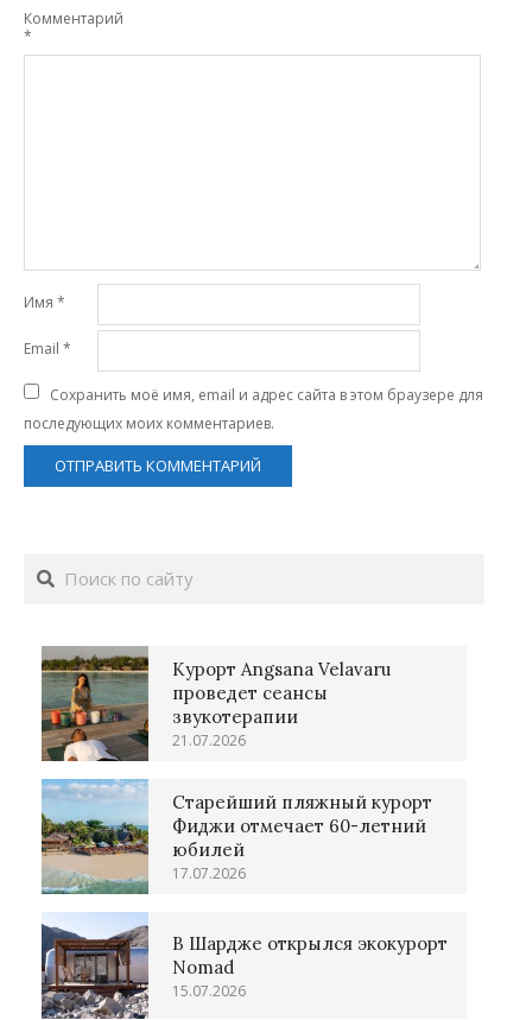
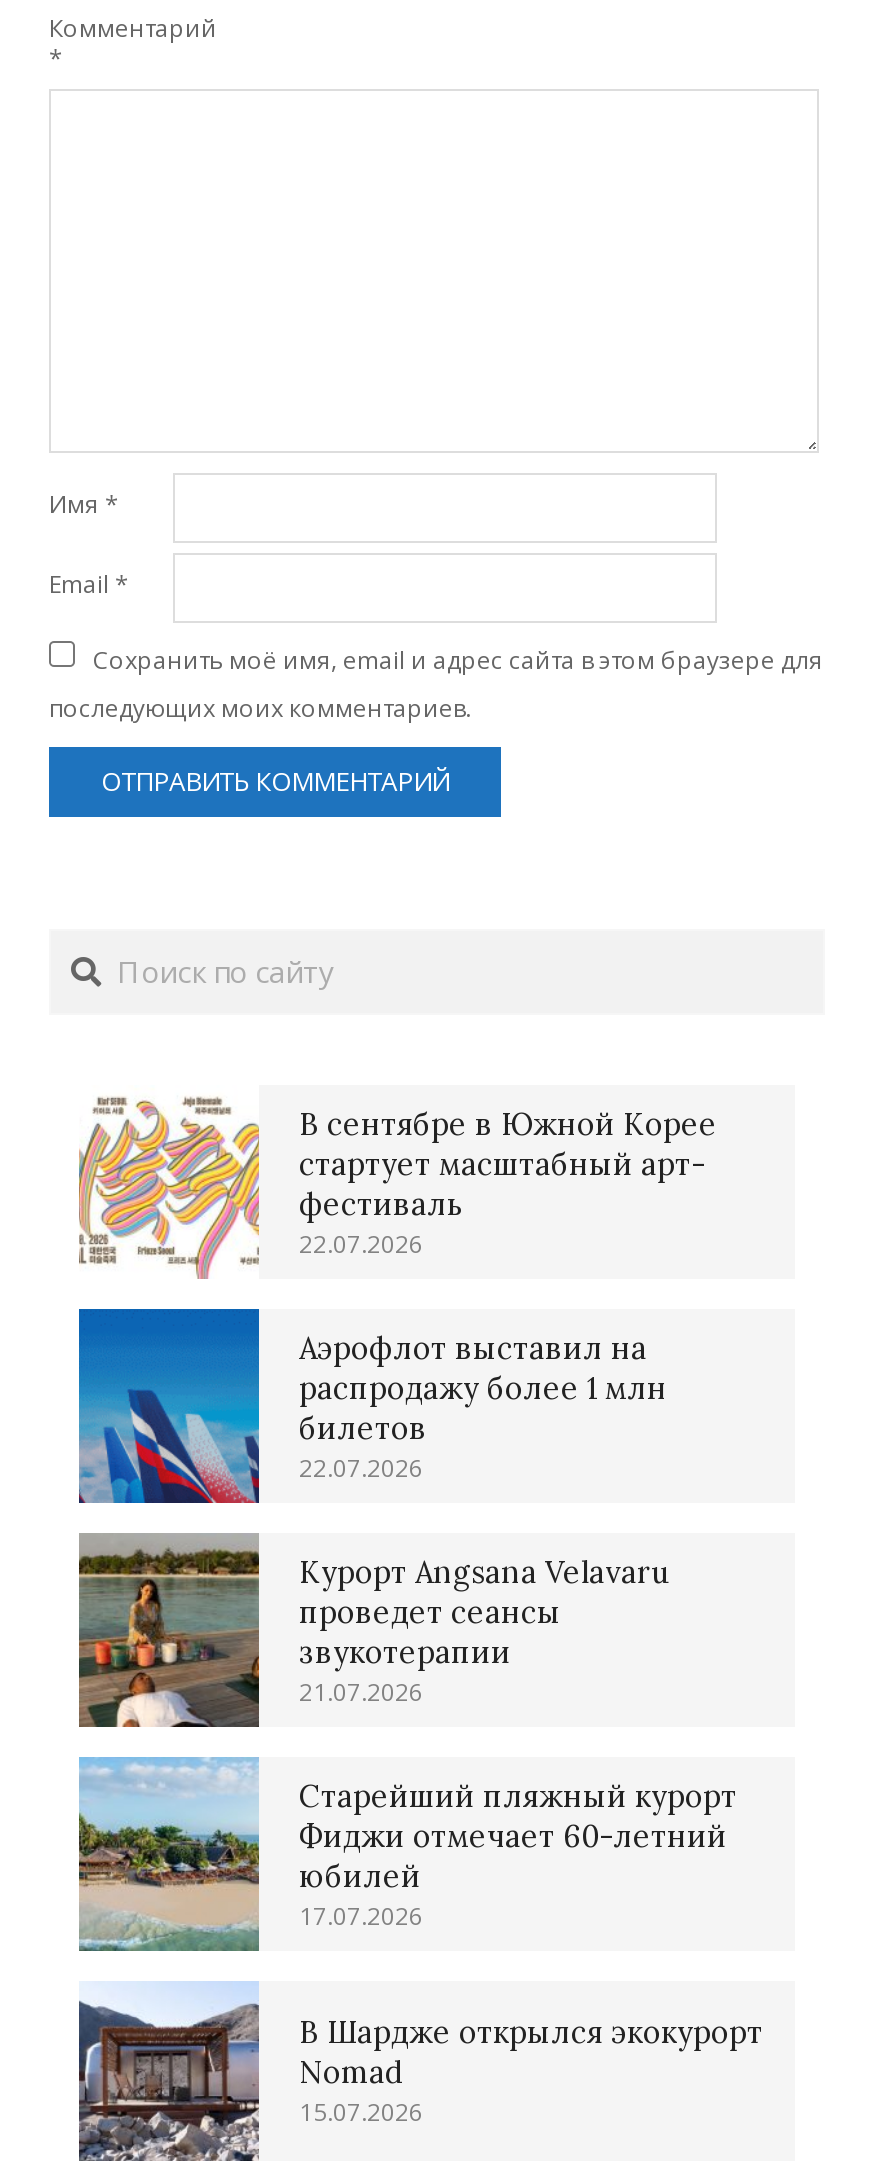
+ [image]
+ В сентябре в Южной Корее
+ стартует масштабный арт-
+ фестиваль
+ 22.07.2026
+ Аэрофлот выставил на
+ распродажу более 1 млн
+ билетов
+ 22.07.2026

+ [image]
